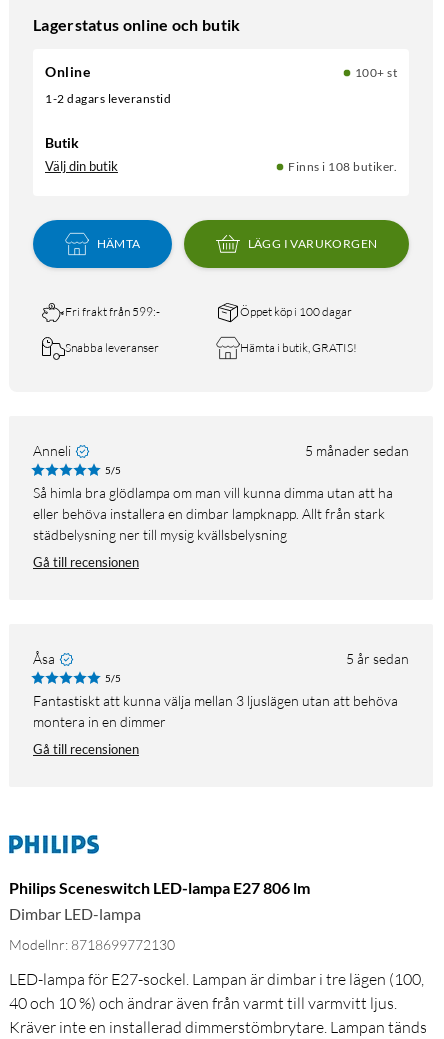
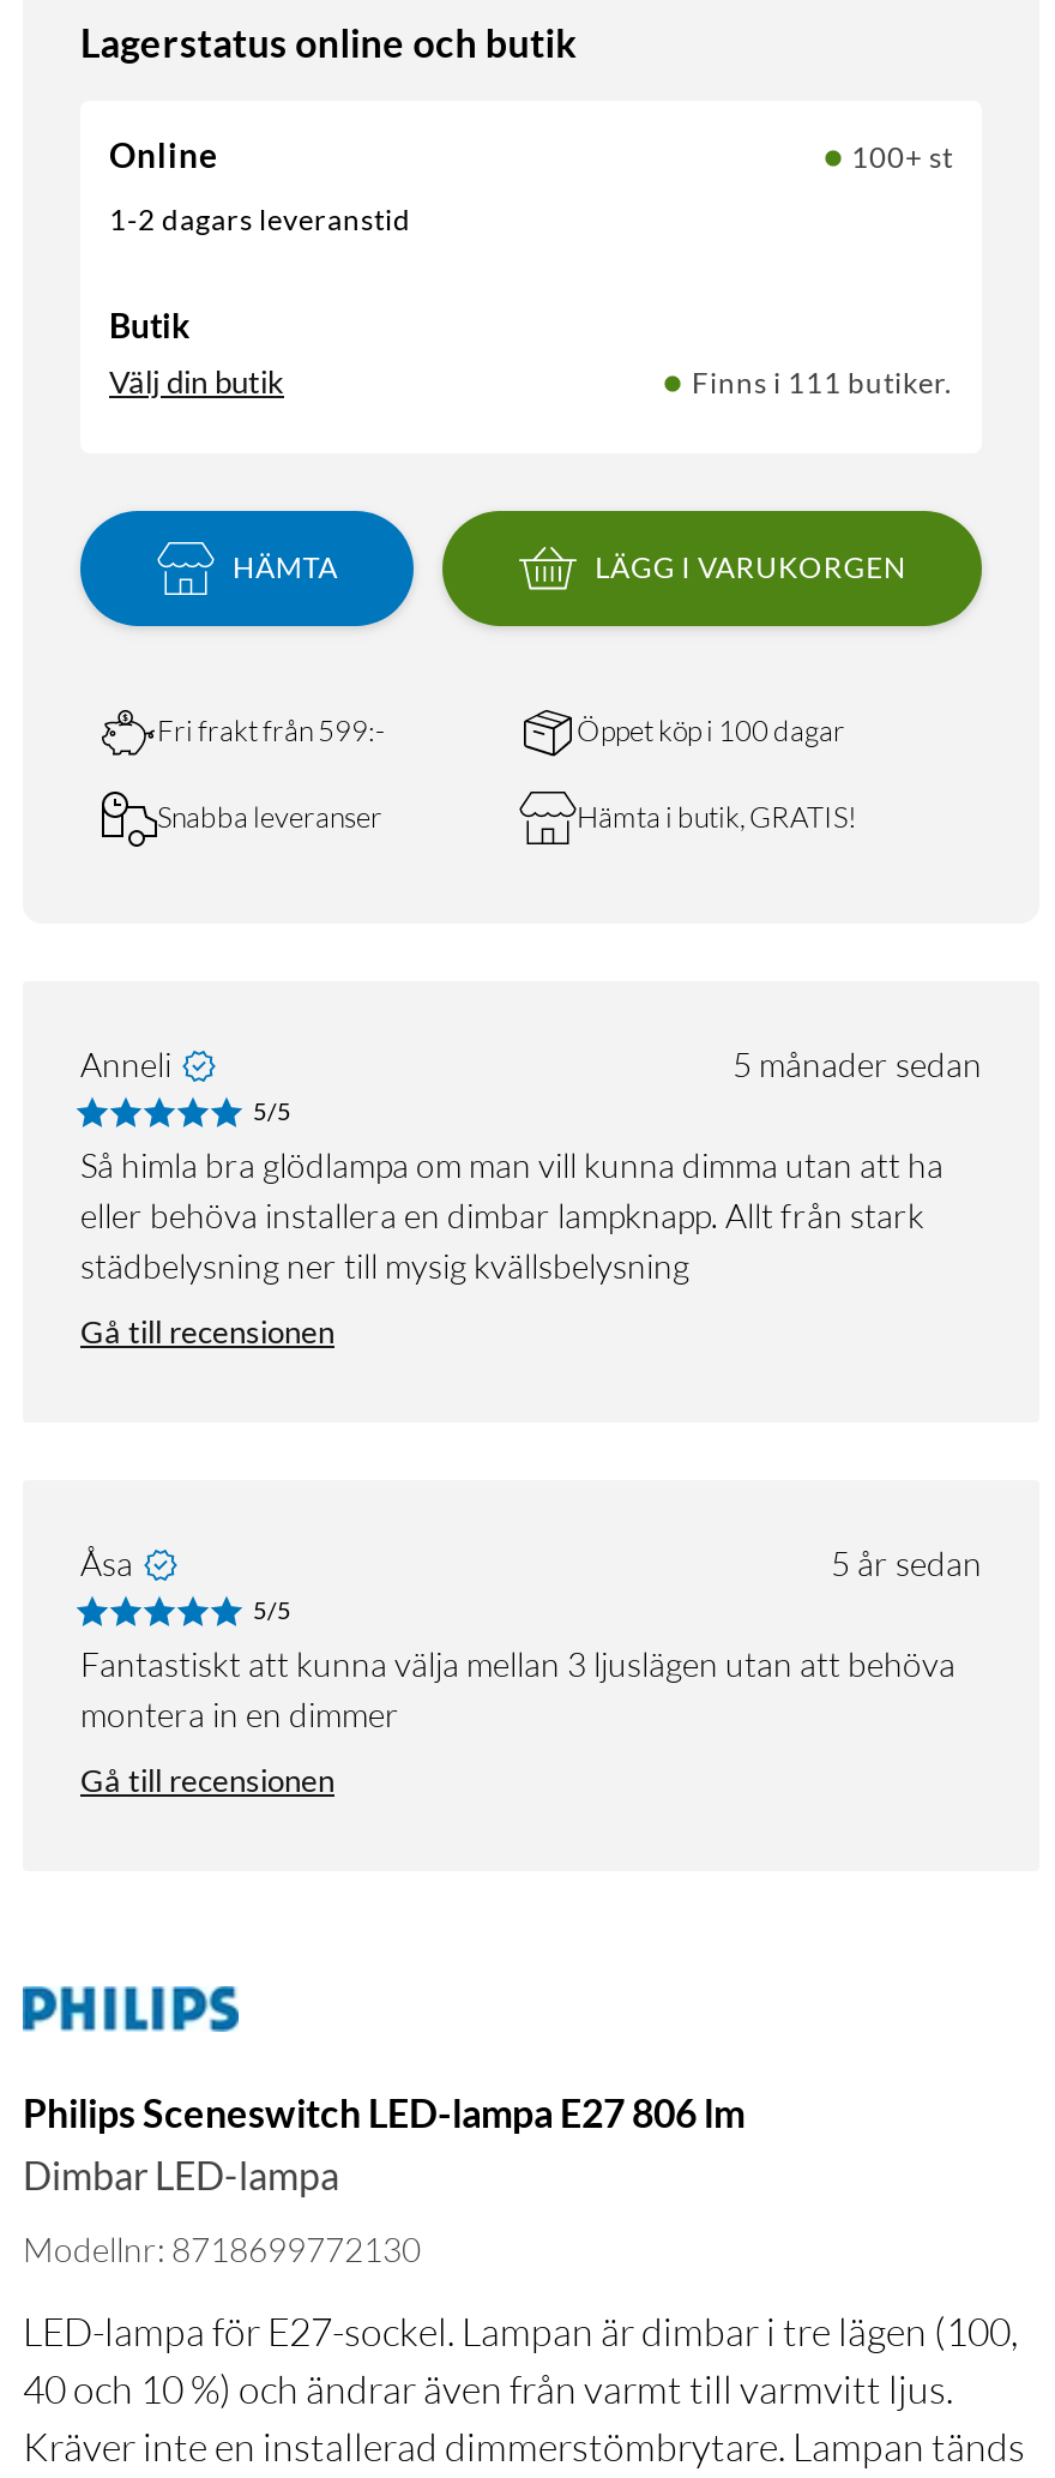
- Finns i 108 butiker.
+ Finns i 111 butiker.
